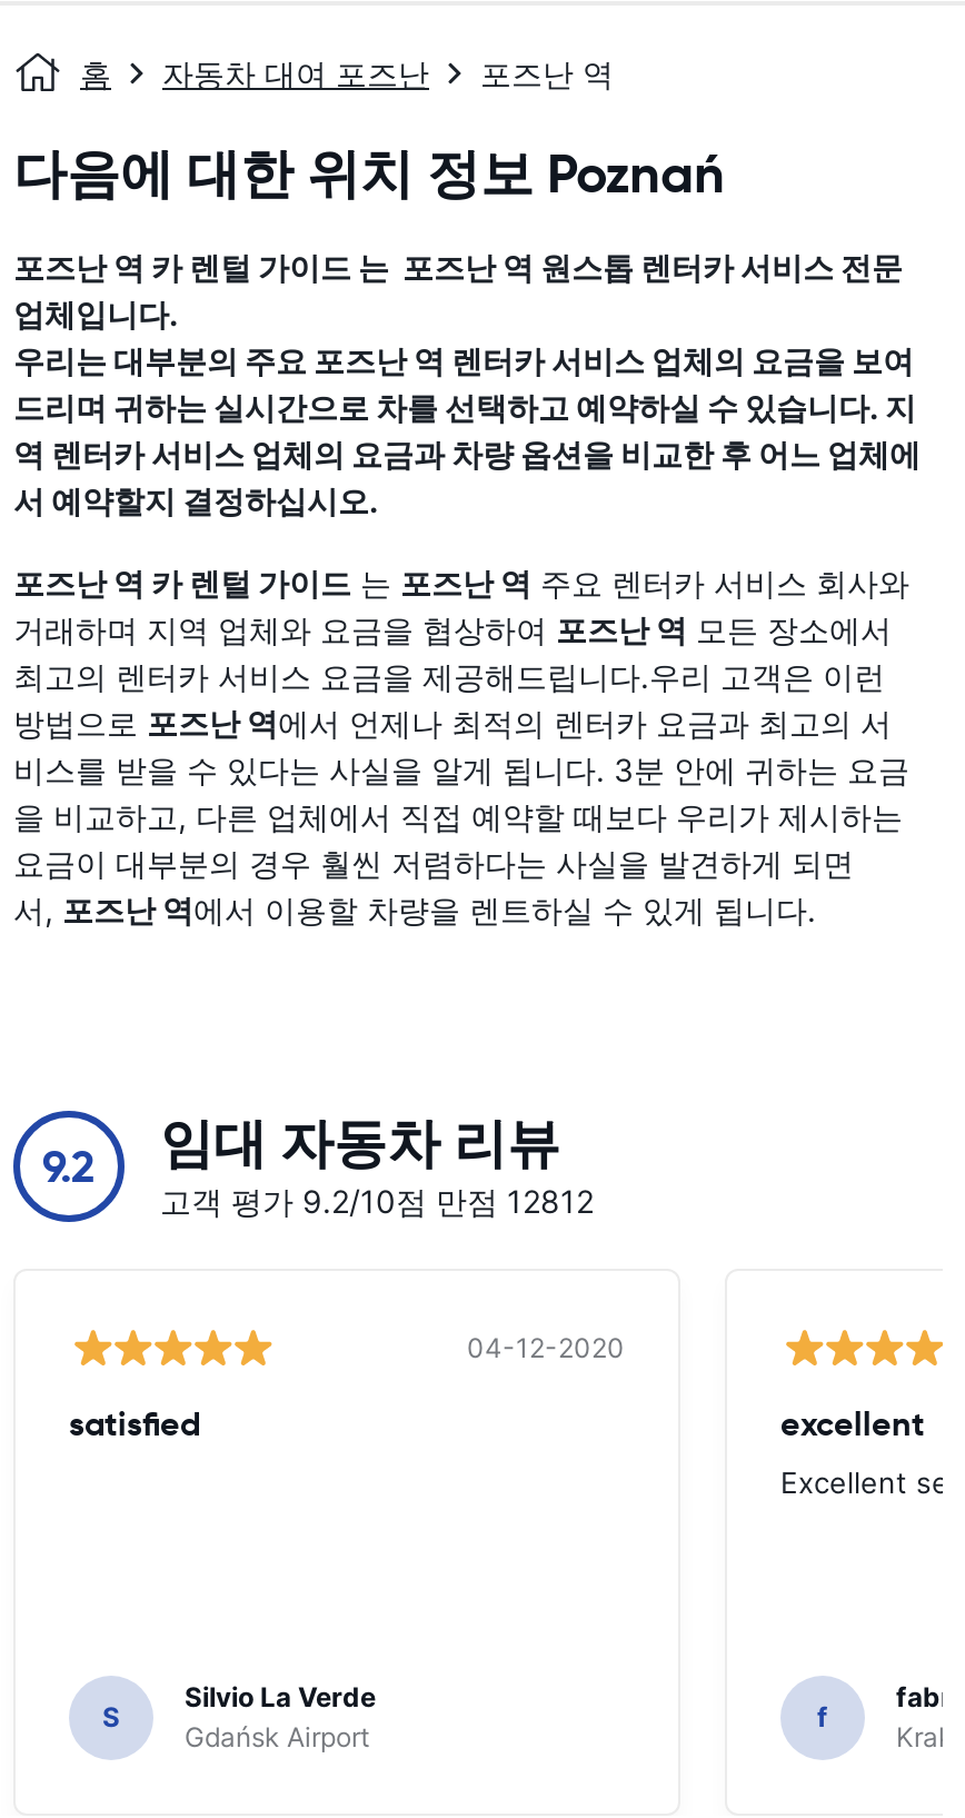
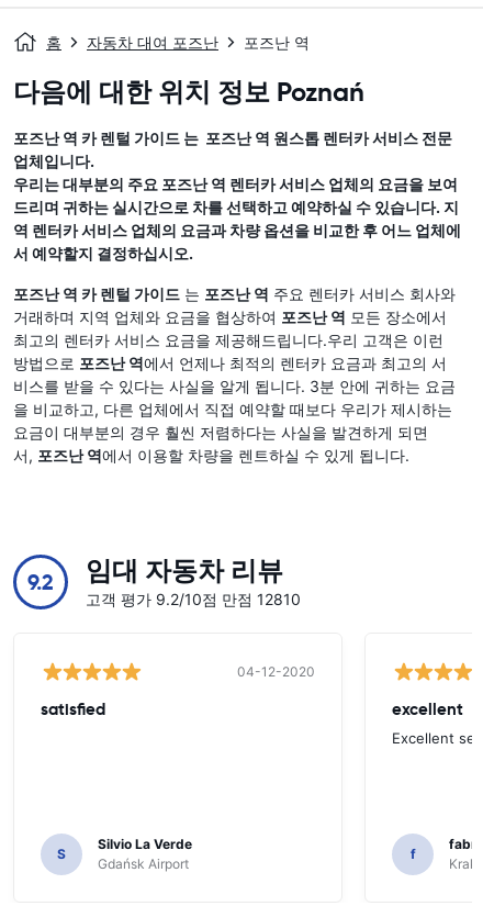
- 고객 평가 9.2/10점 만점 12812
+ 고객 평가 9.2/10점 만점 12810
